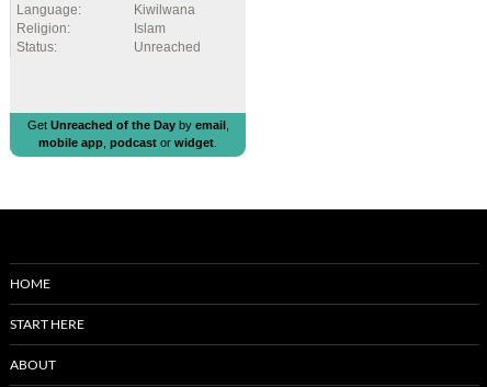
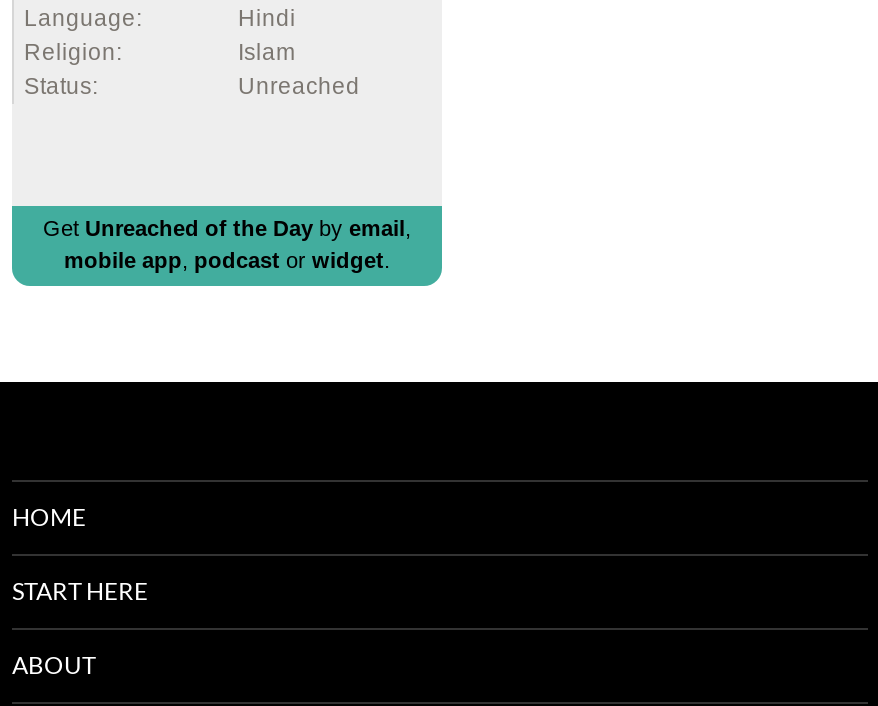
- Kiwilwana
+ Hindi
